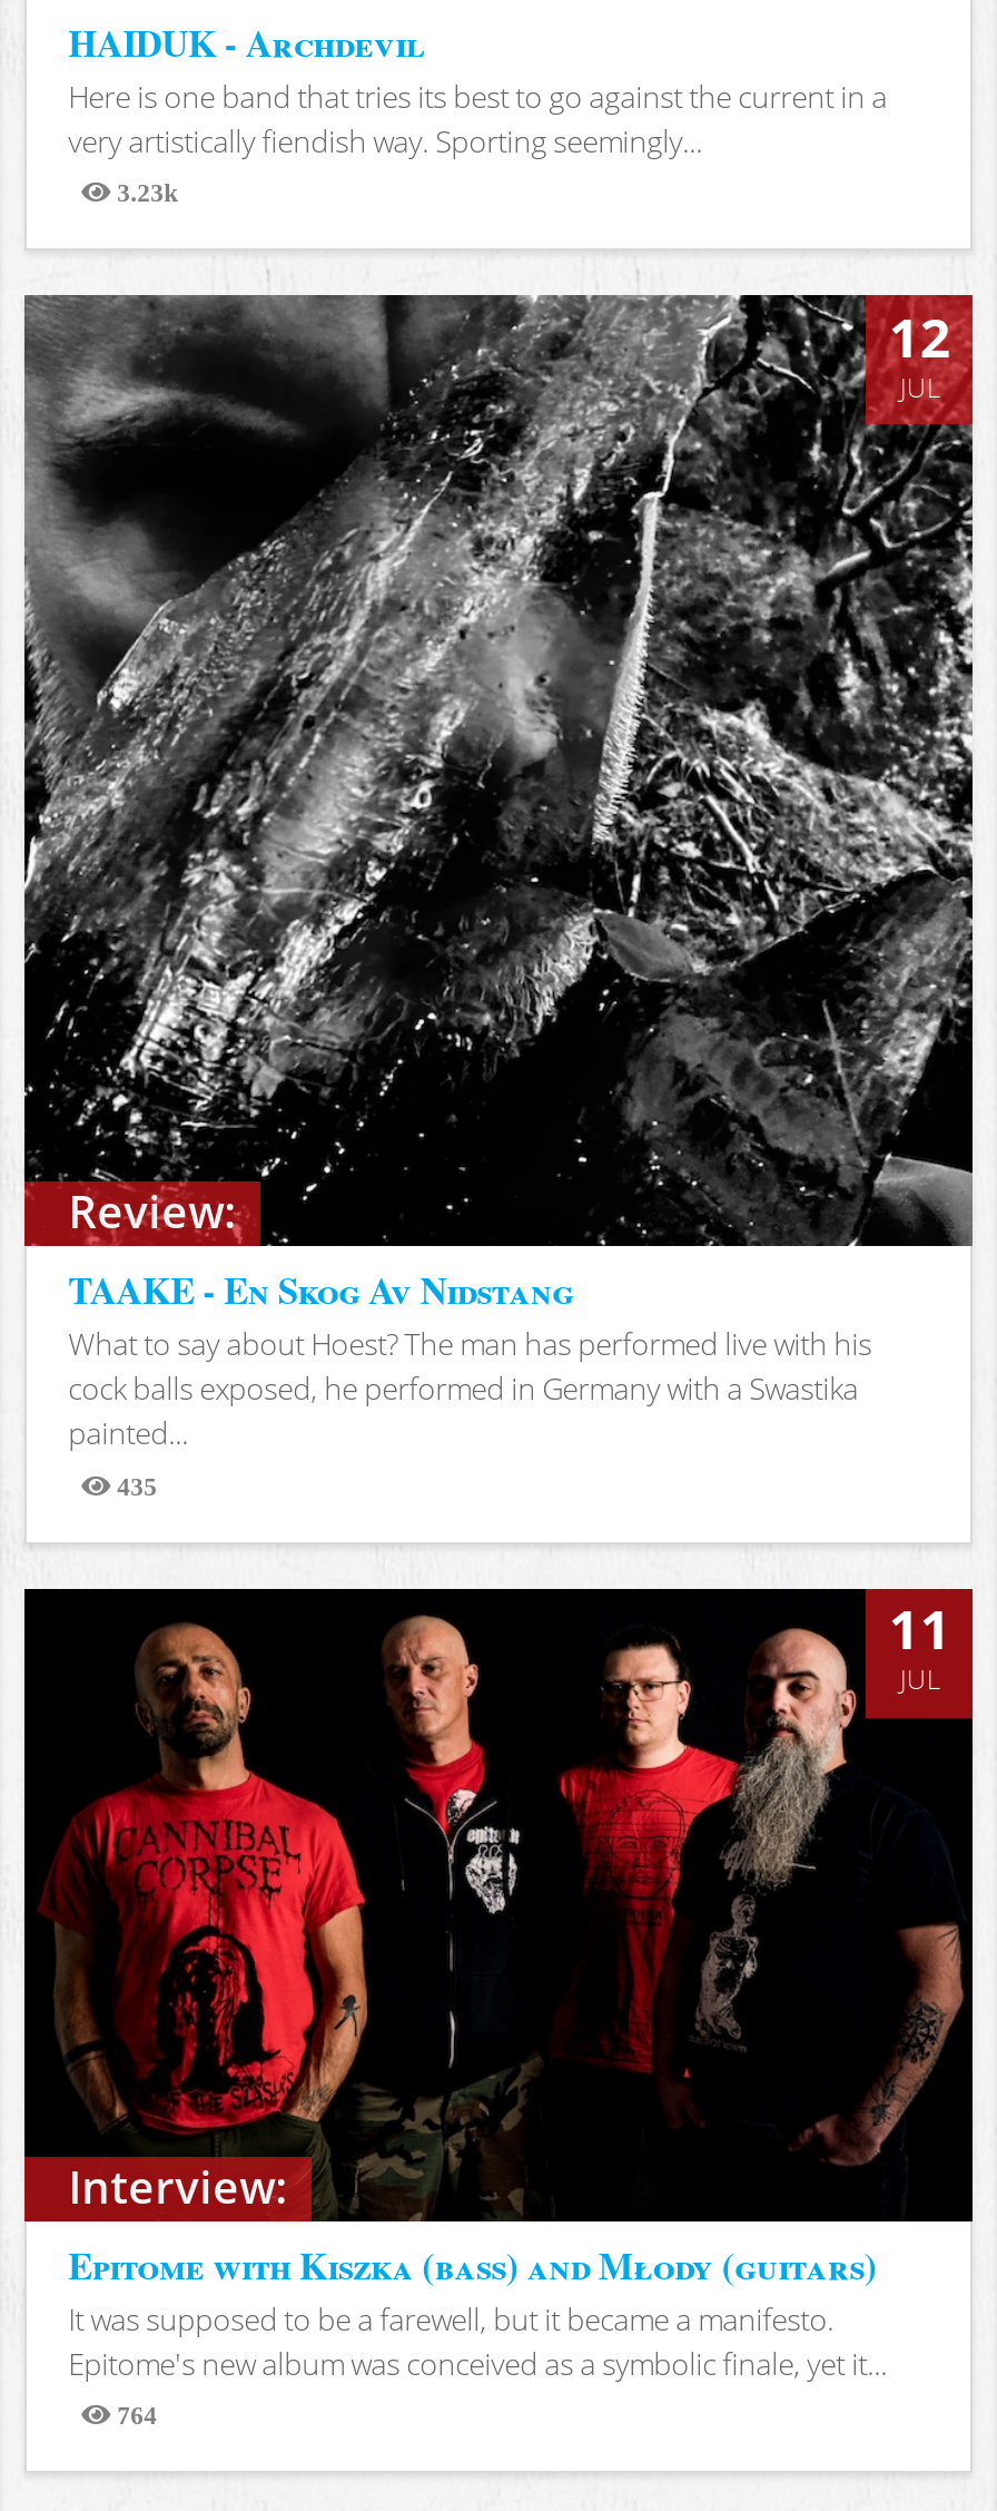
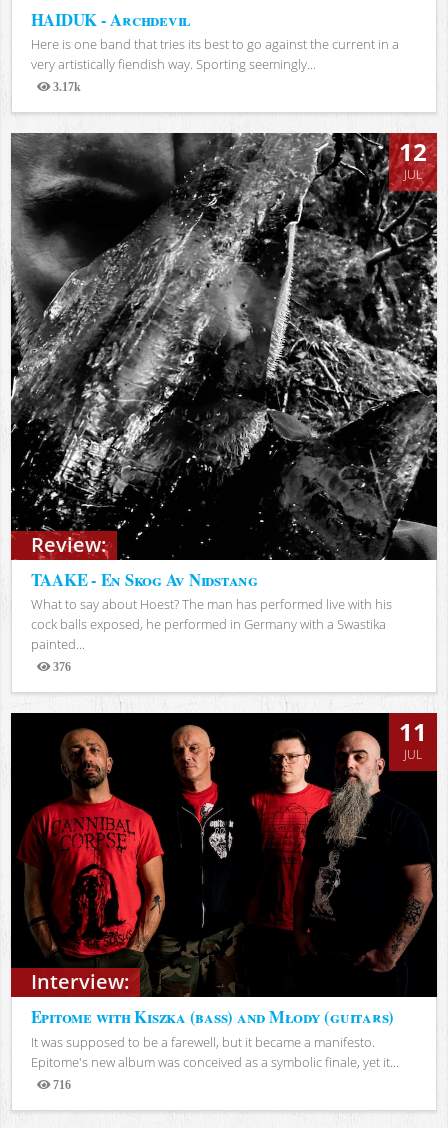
- 3.23k
+ 3.17k

- 435
+ 376

- 764
+ 716
